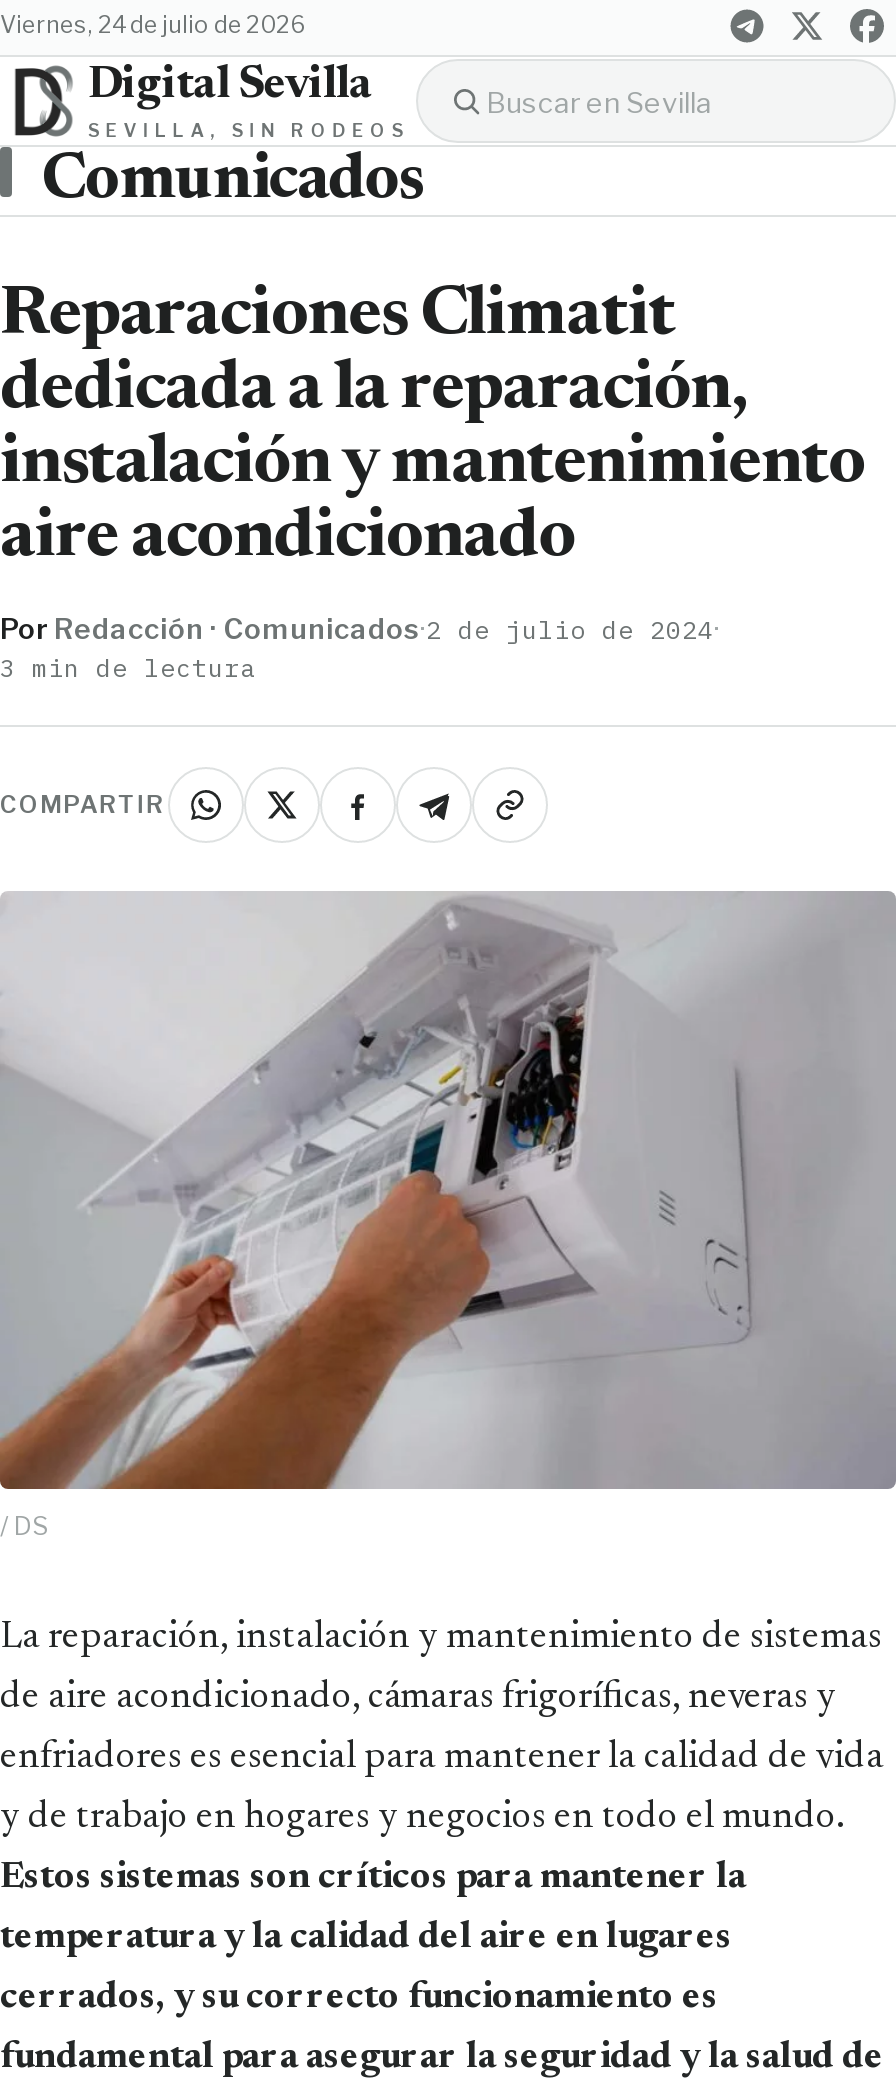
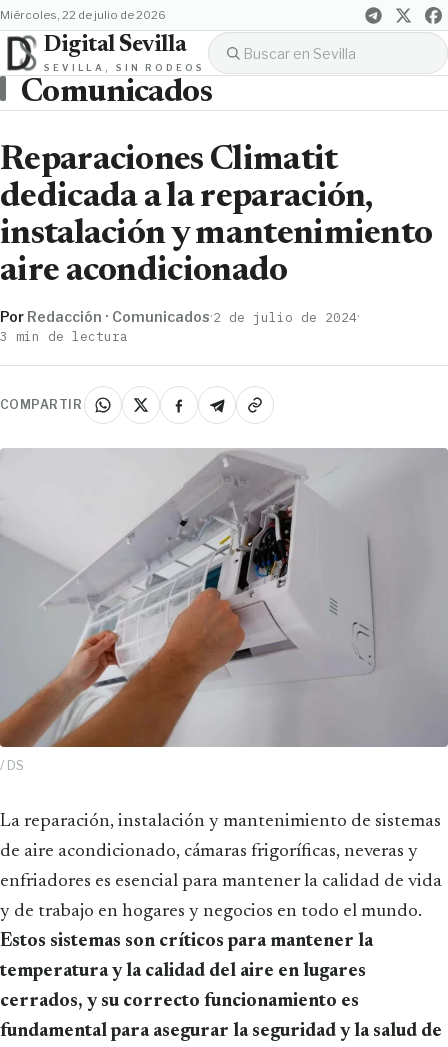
- viernes, 24 de julio de 2026
+ miércoles, 22 de julio de 2026
